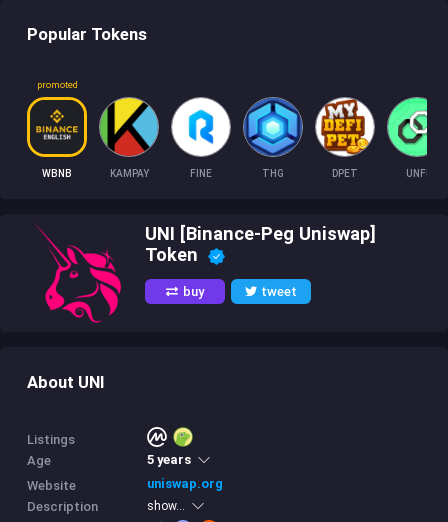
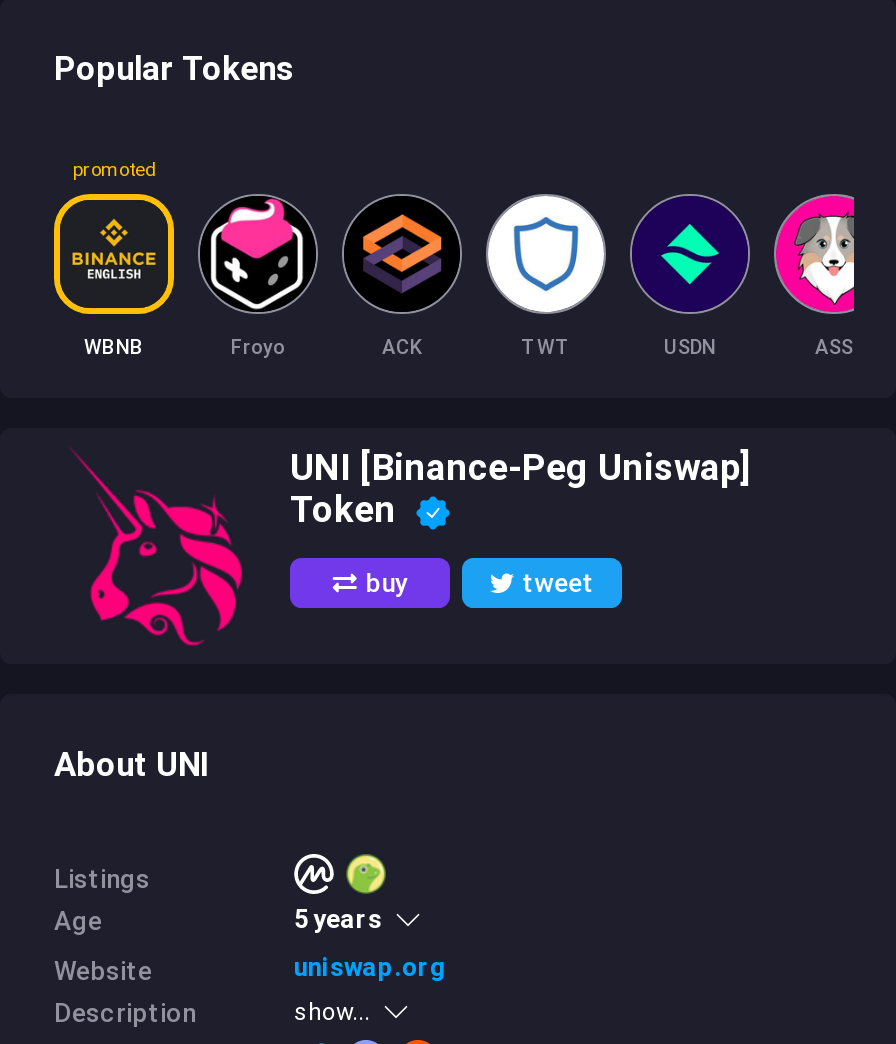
- [image]
- KAMPAY
- FINE
- THG
- DPET
- UNFI
+ [image]
+ Froyo
+ ACK
+ TWT
+ USDN
+ ASS

- [image]
+ [image]

- [image]
+ [image]

- [image]
+ [image]

- [image]
+ [image]
